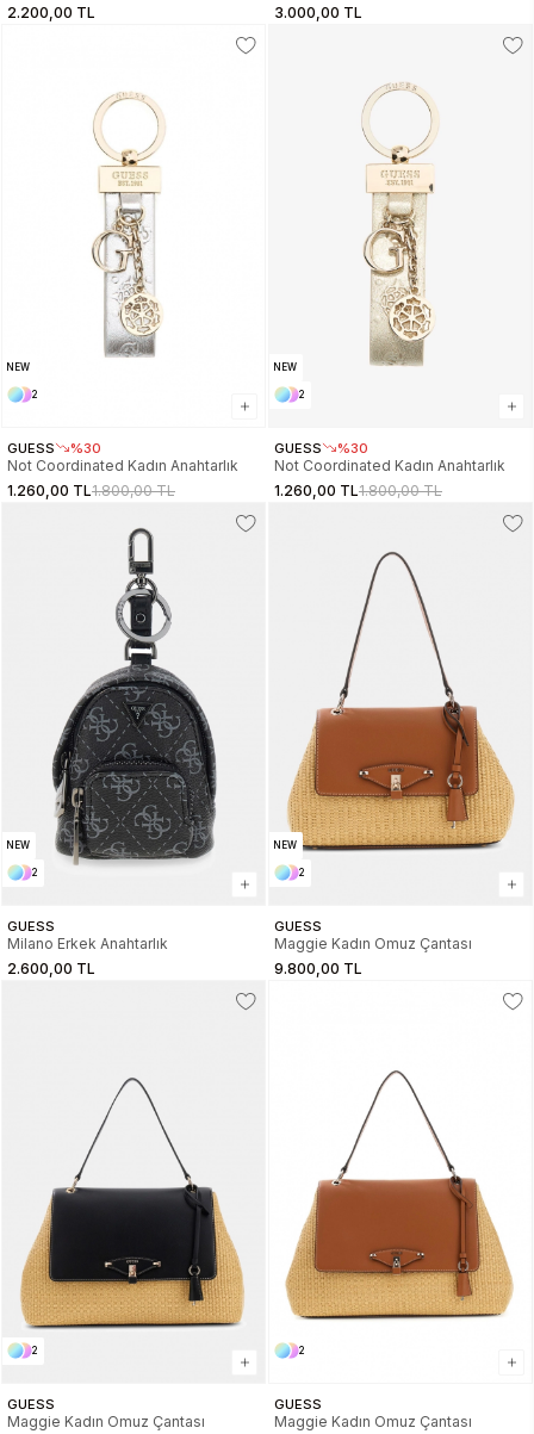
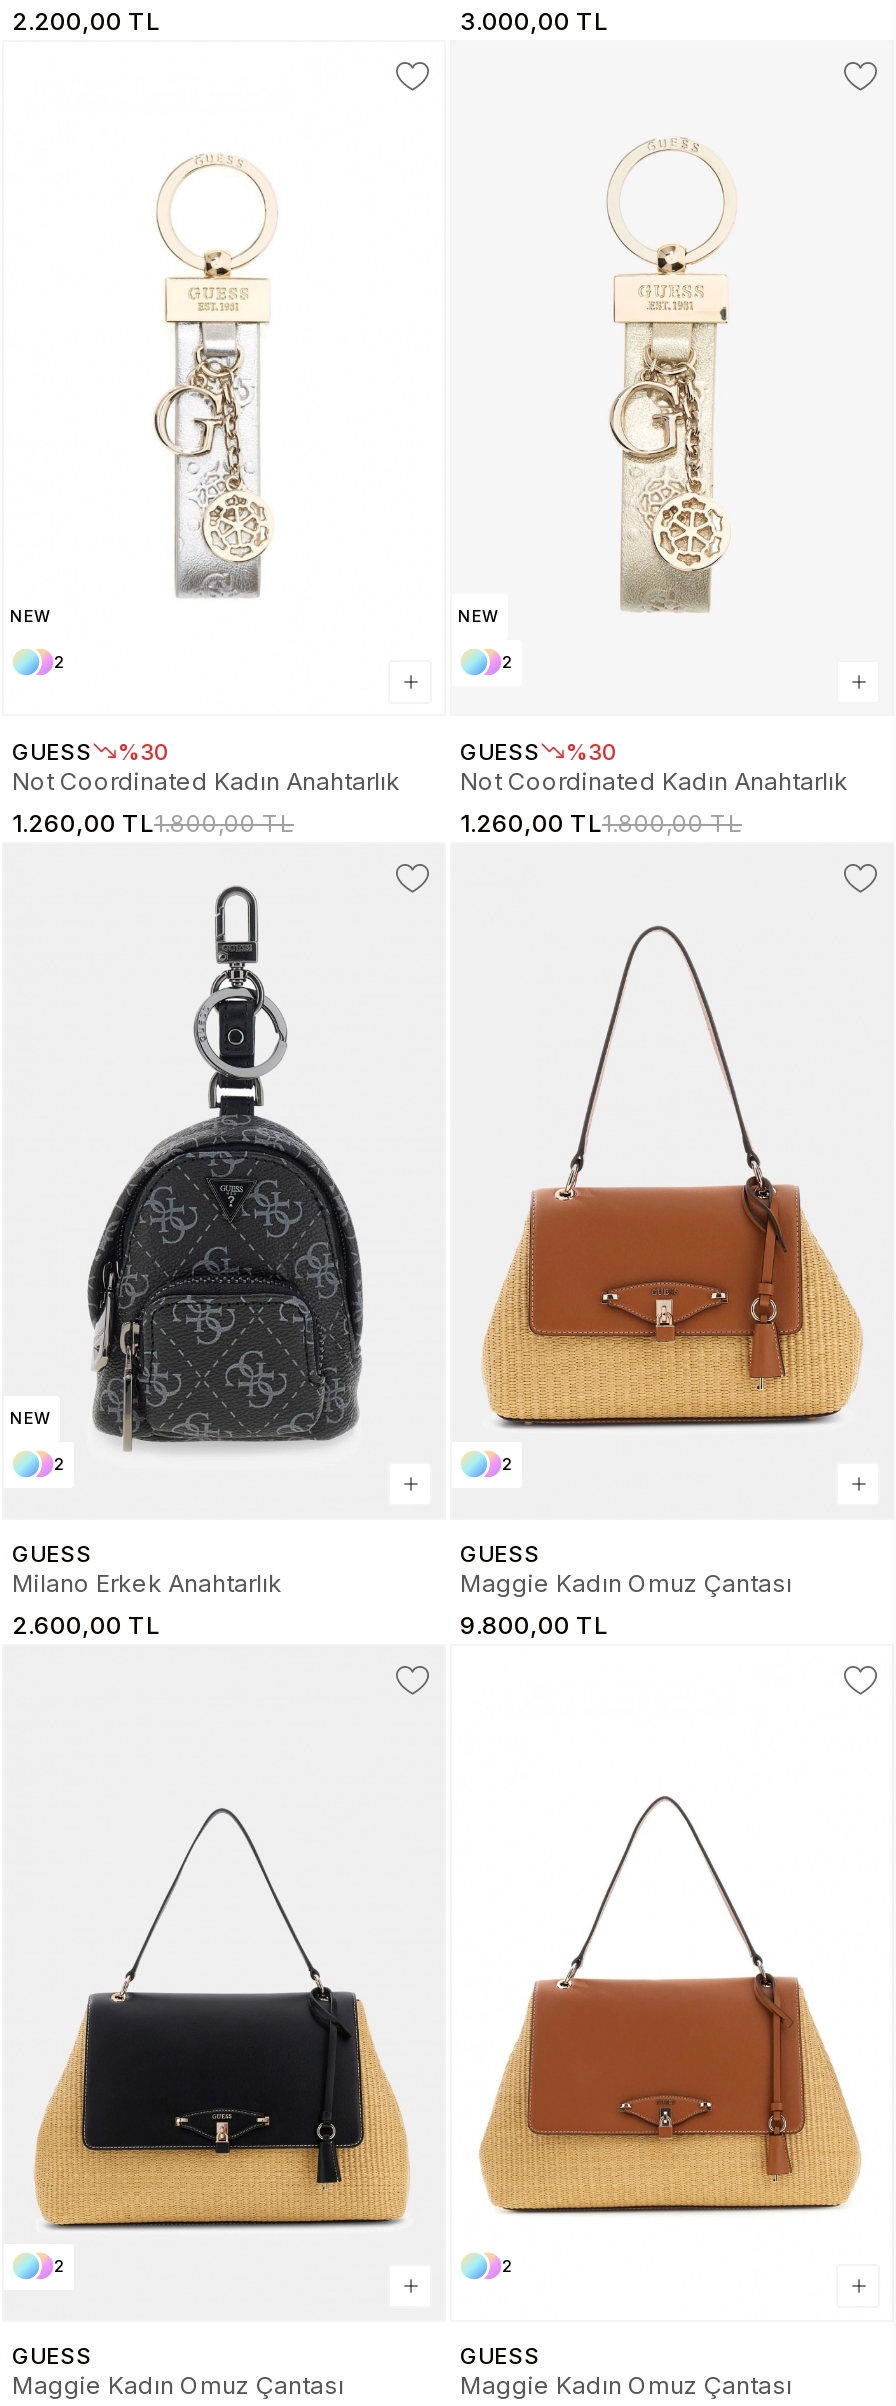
- NEW
